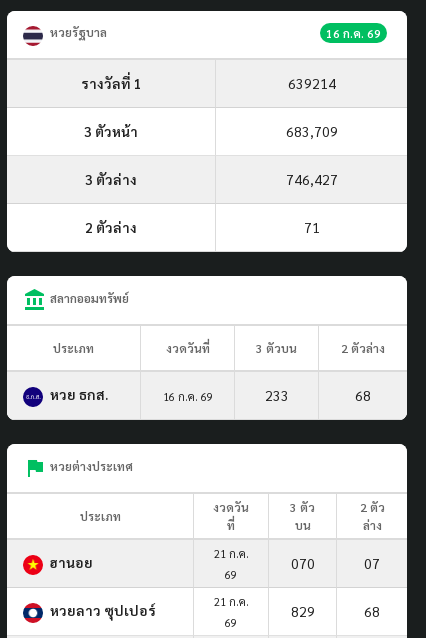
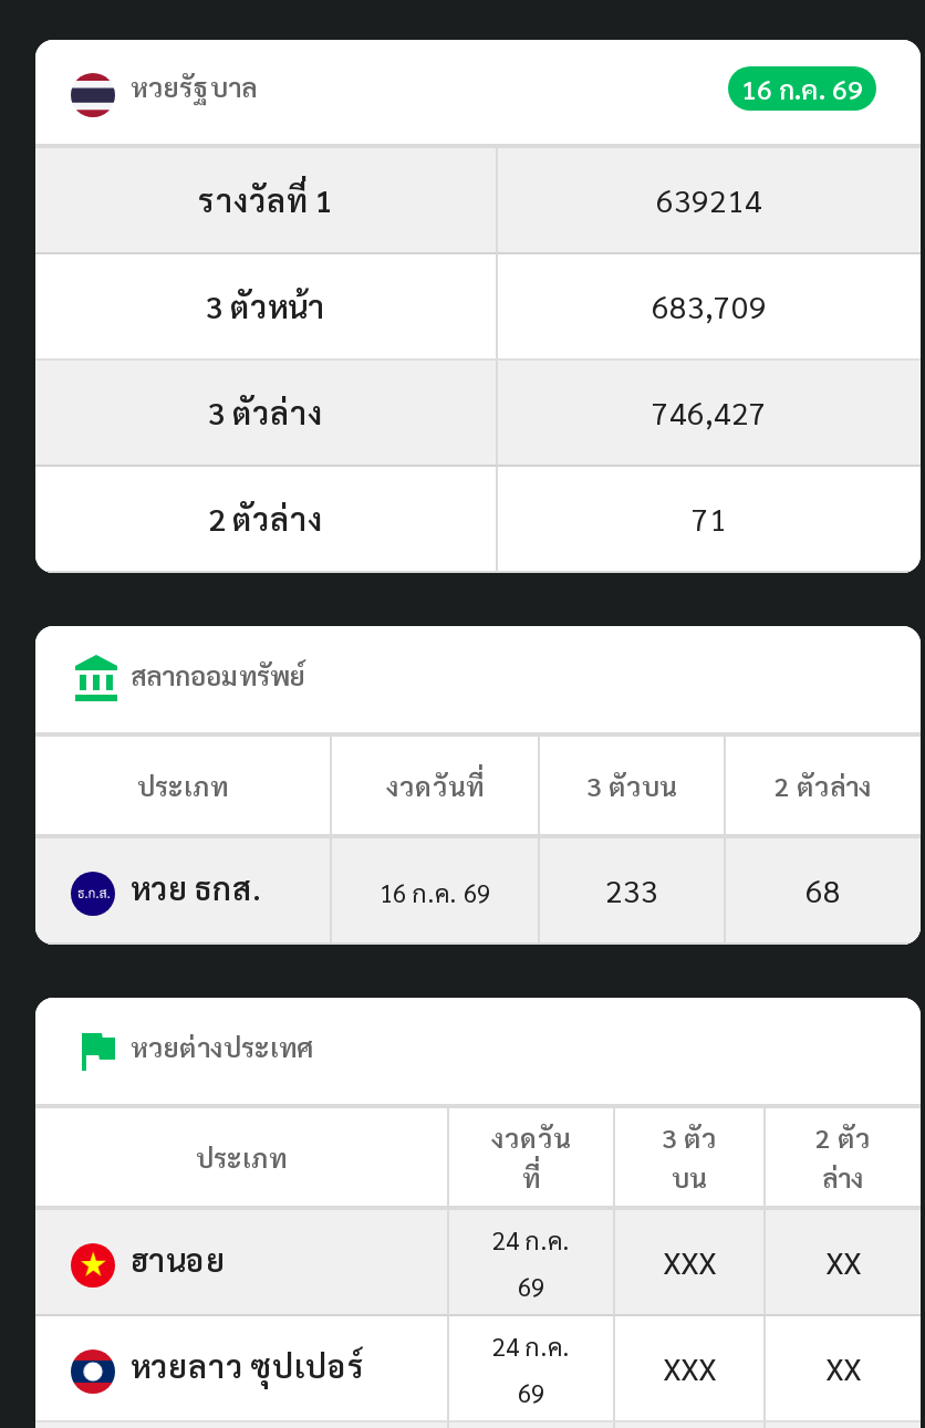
- 21 ก.ค.
+ 24 ก.ค.

- 070
- 07
+ XXX
+ XX

- 21 ก.ค.
+ 24 ก.ค.

- 829
- 68
+ XXX
+ XX
